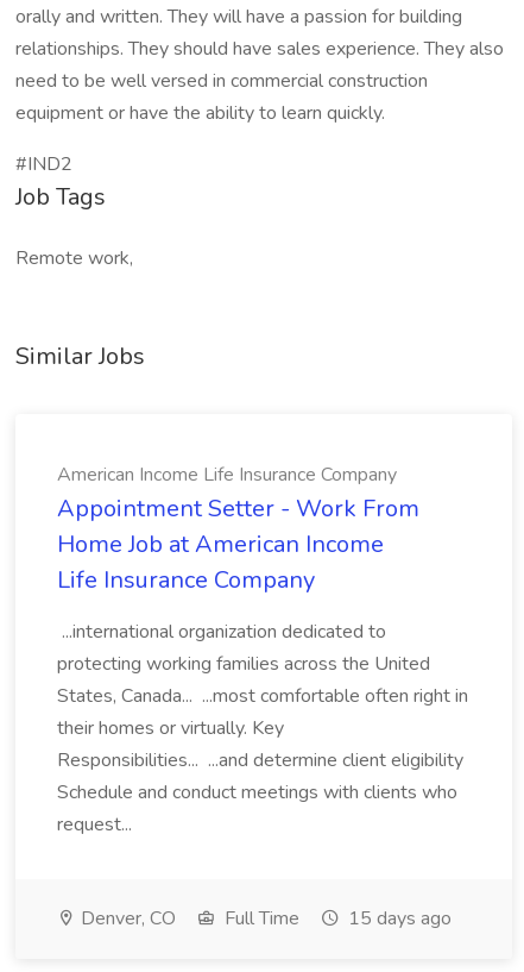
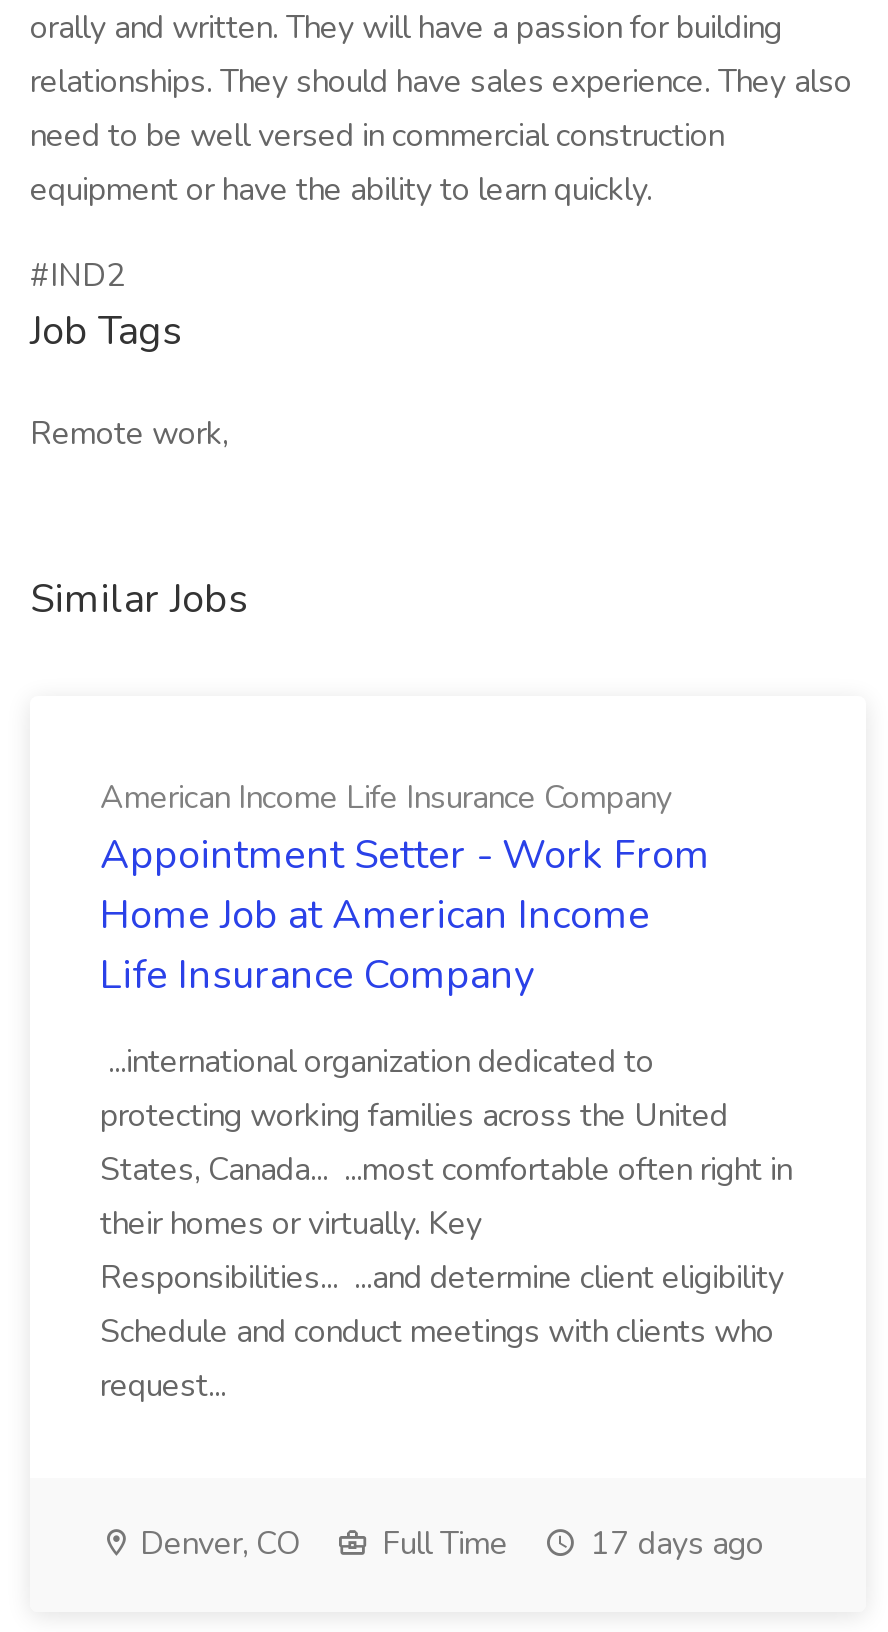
- Denver, CO Full Time 15 days ago
+ Denver, CO Full Time 17 days ago
